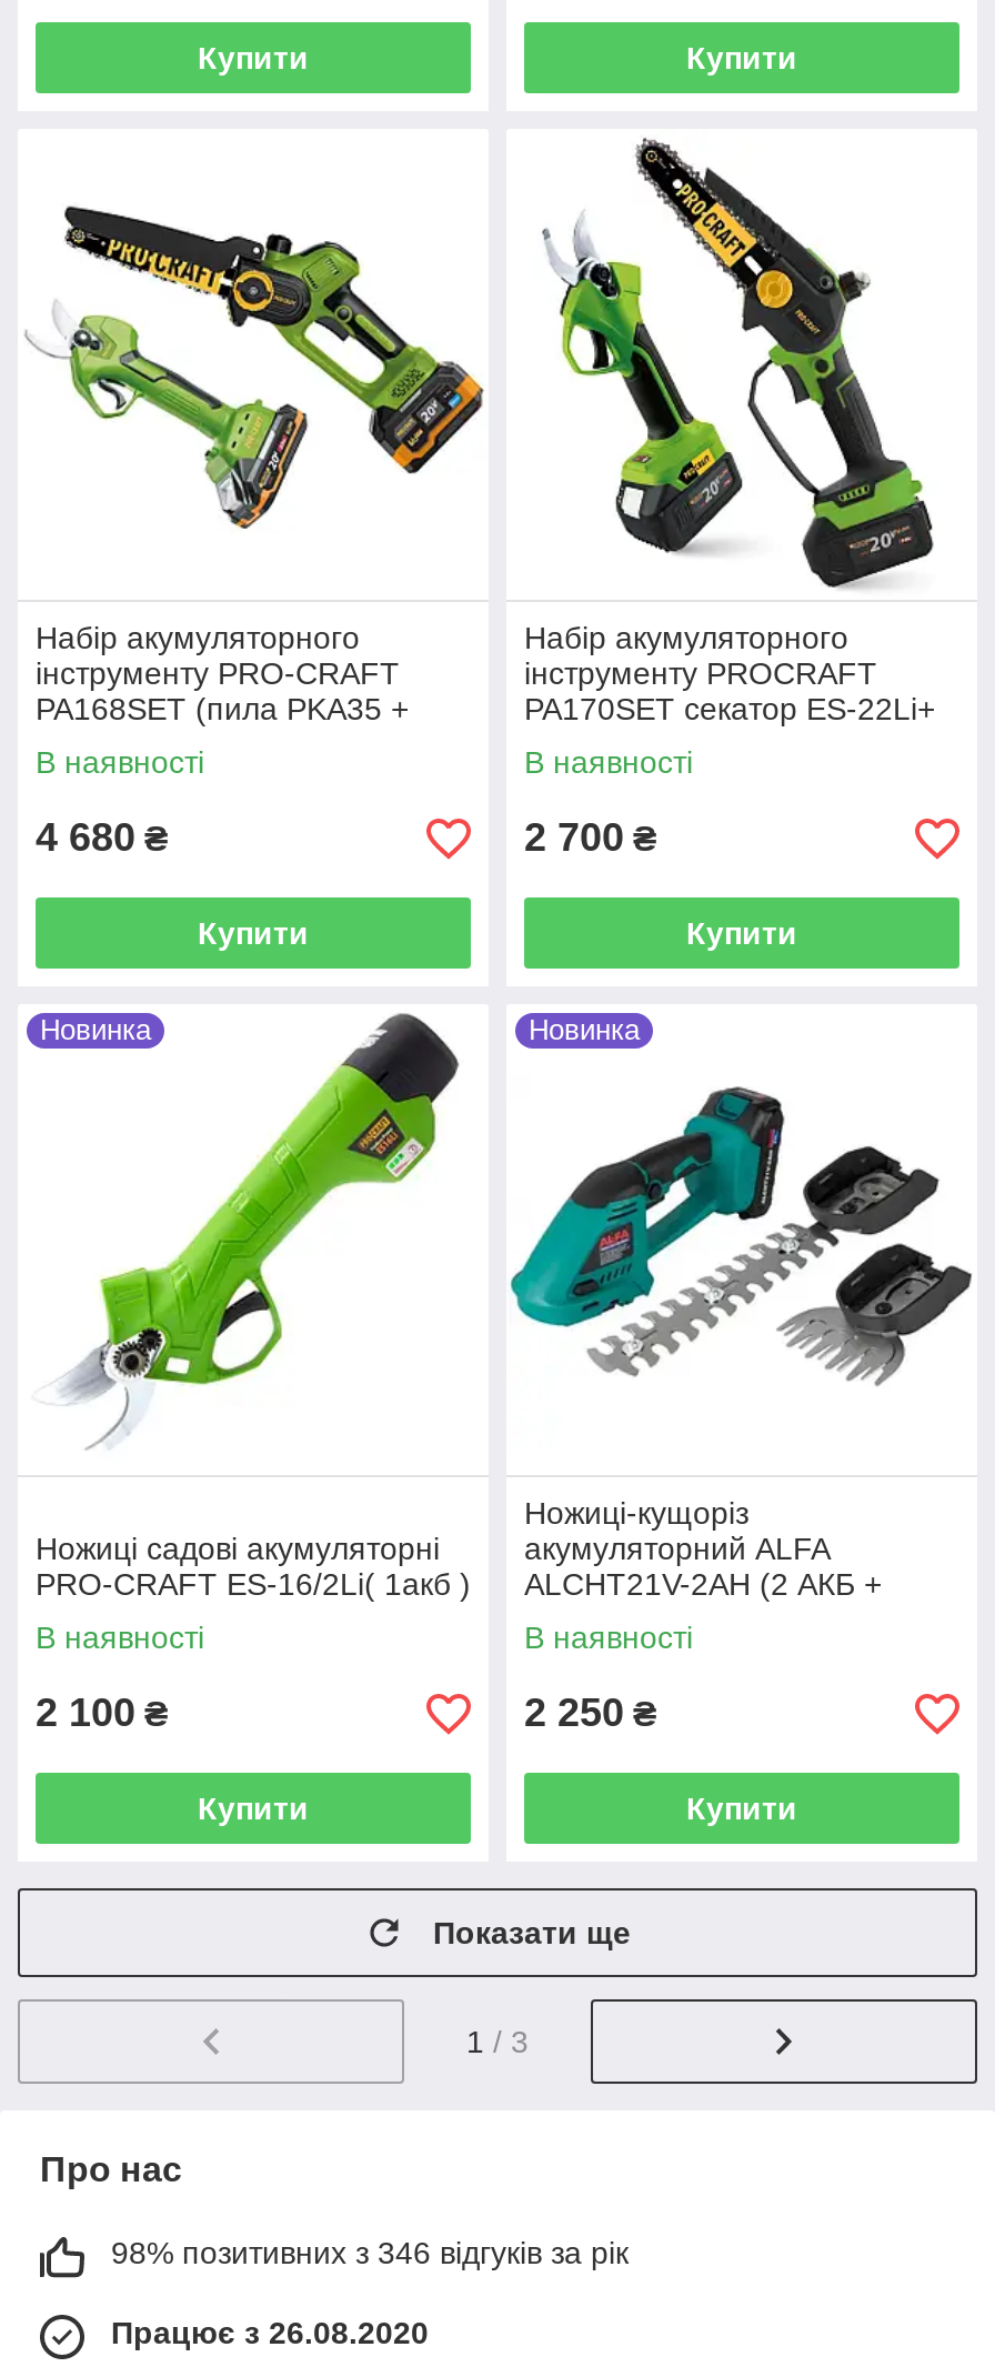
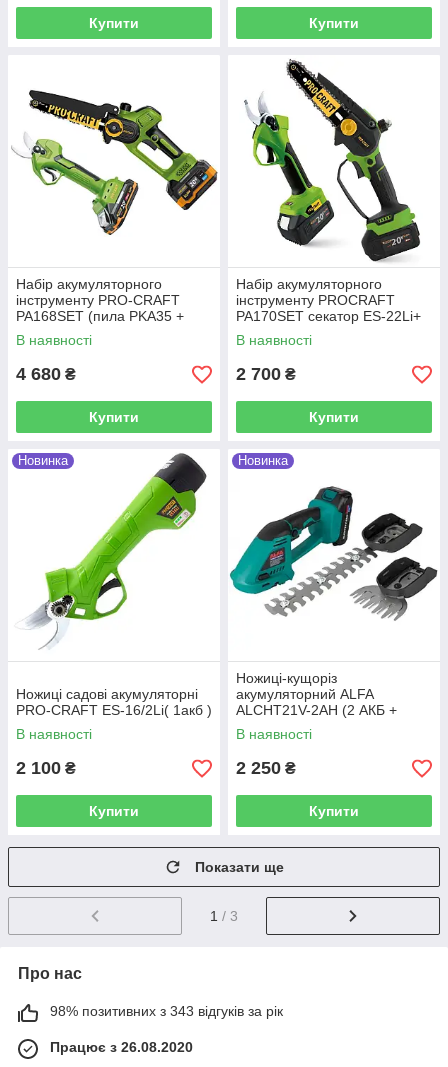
- 98% позитивних з 346 відгуків за рік
+ 98% позитивних з 343 відгуків за рік
